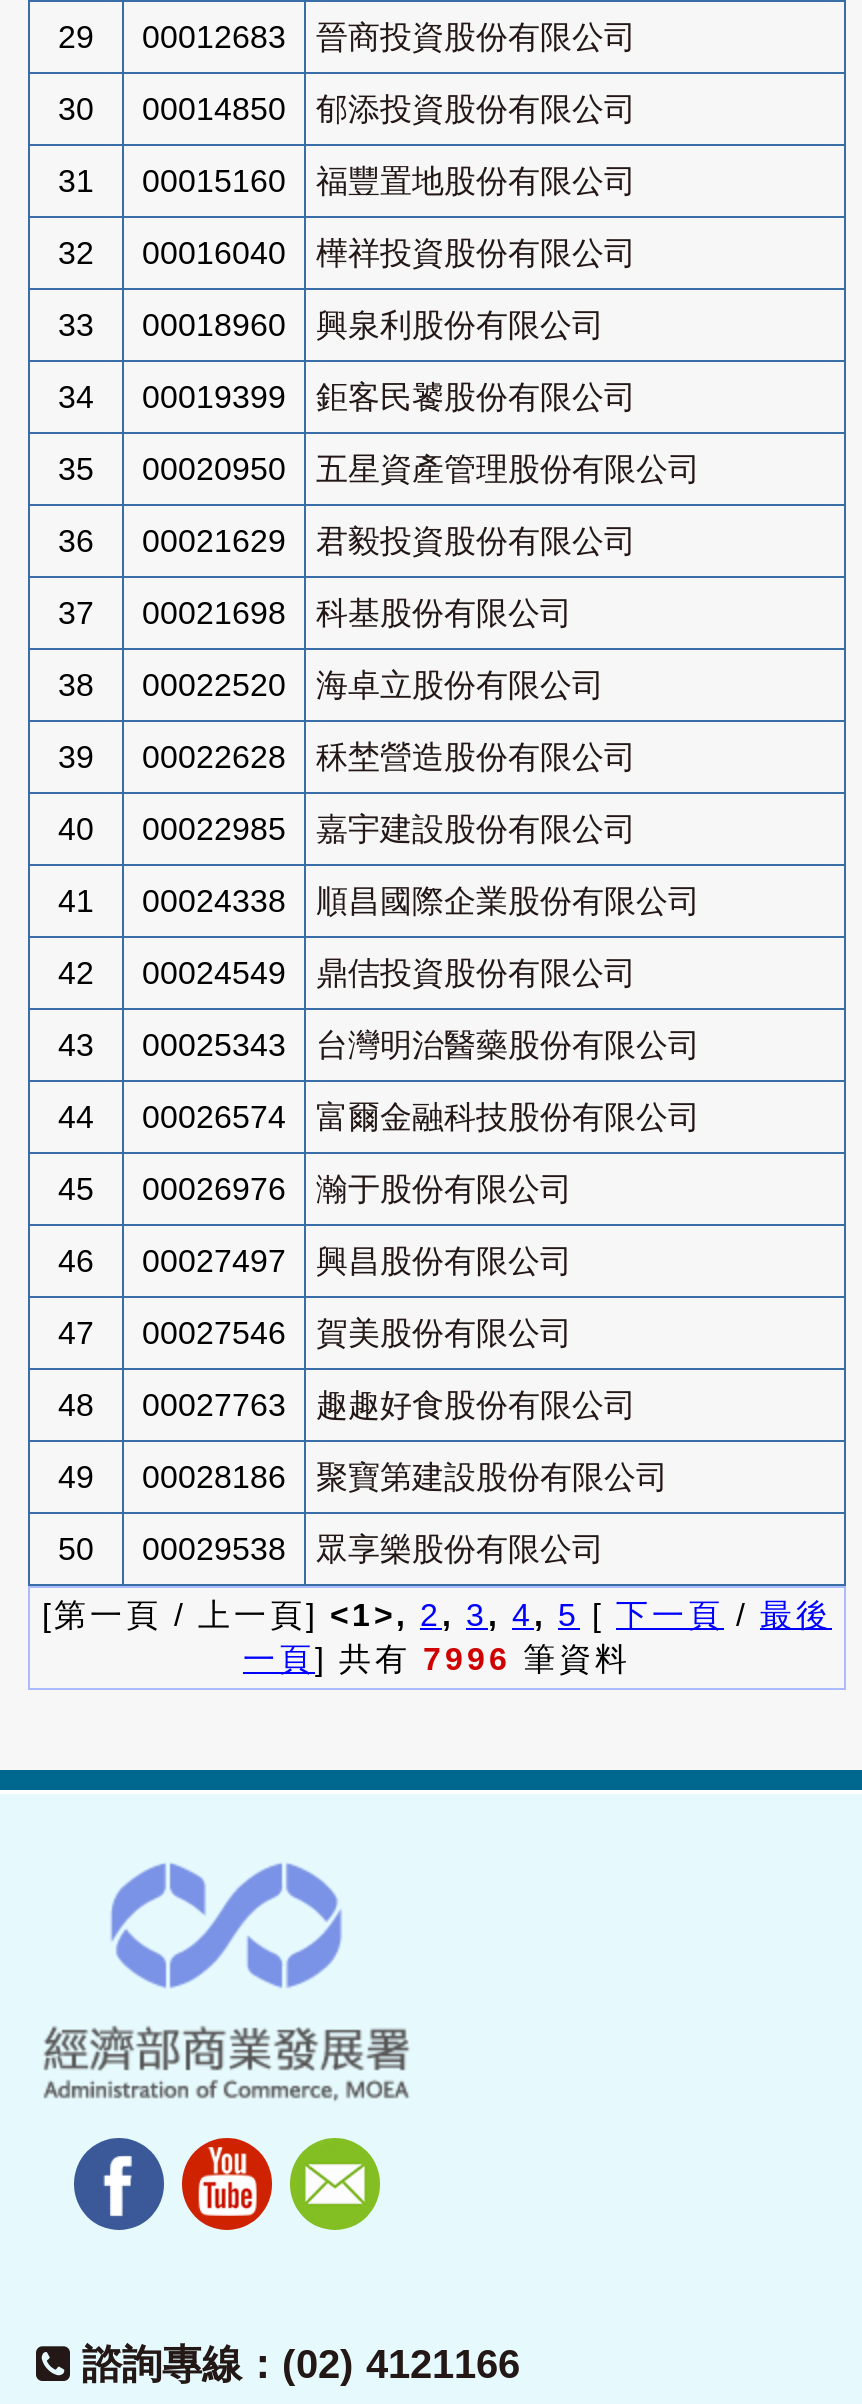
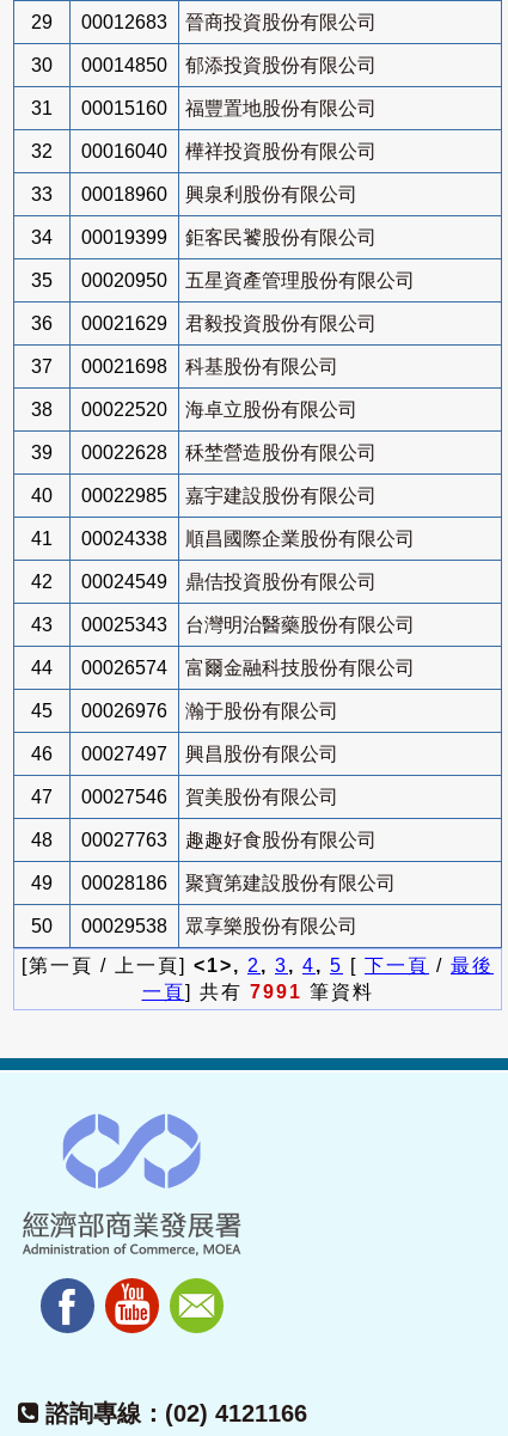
- 一頁] 共有7996筆資料
+ 一頁] 共有7991筆資料
